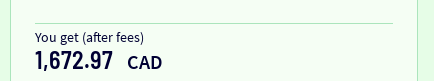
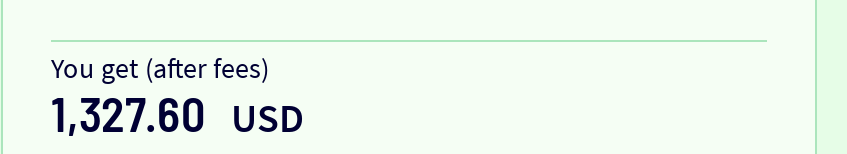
- 1,672.97 CAD
+ 1,327.60 USD
